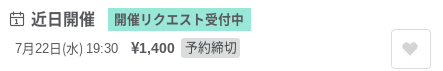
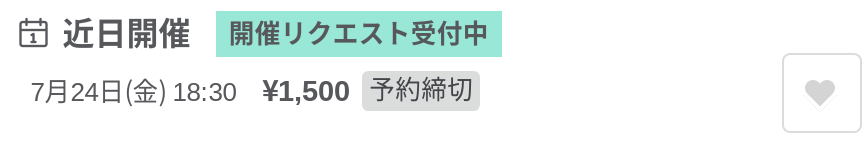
- 7月22日(水) 19:30
+ 7月24日(金) 18:30

- ¥1,400
+ ¥1,500
